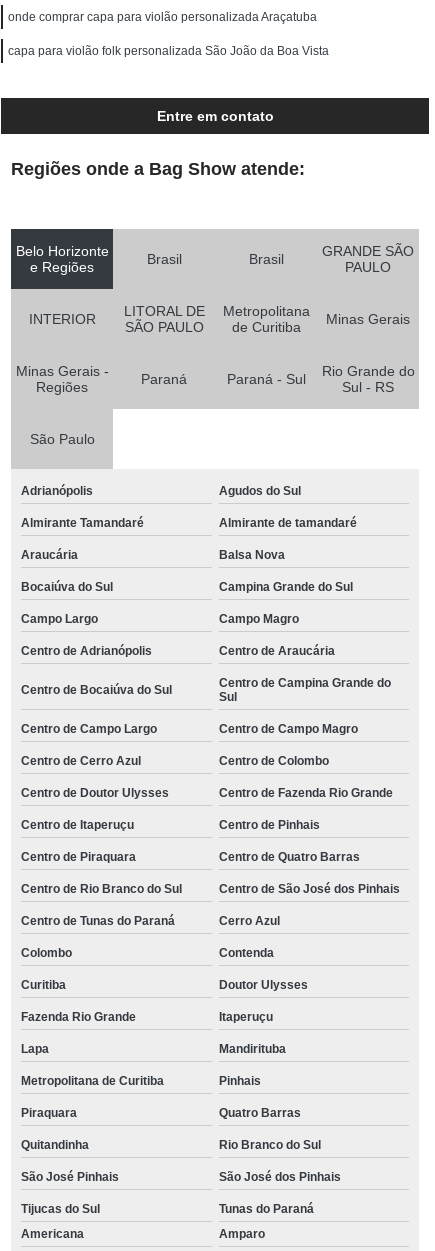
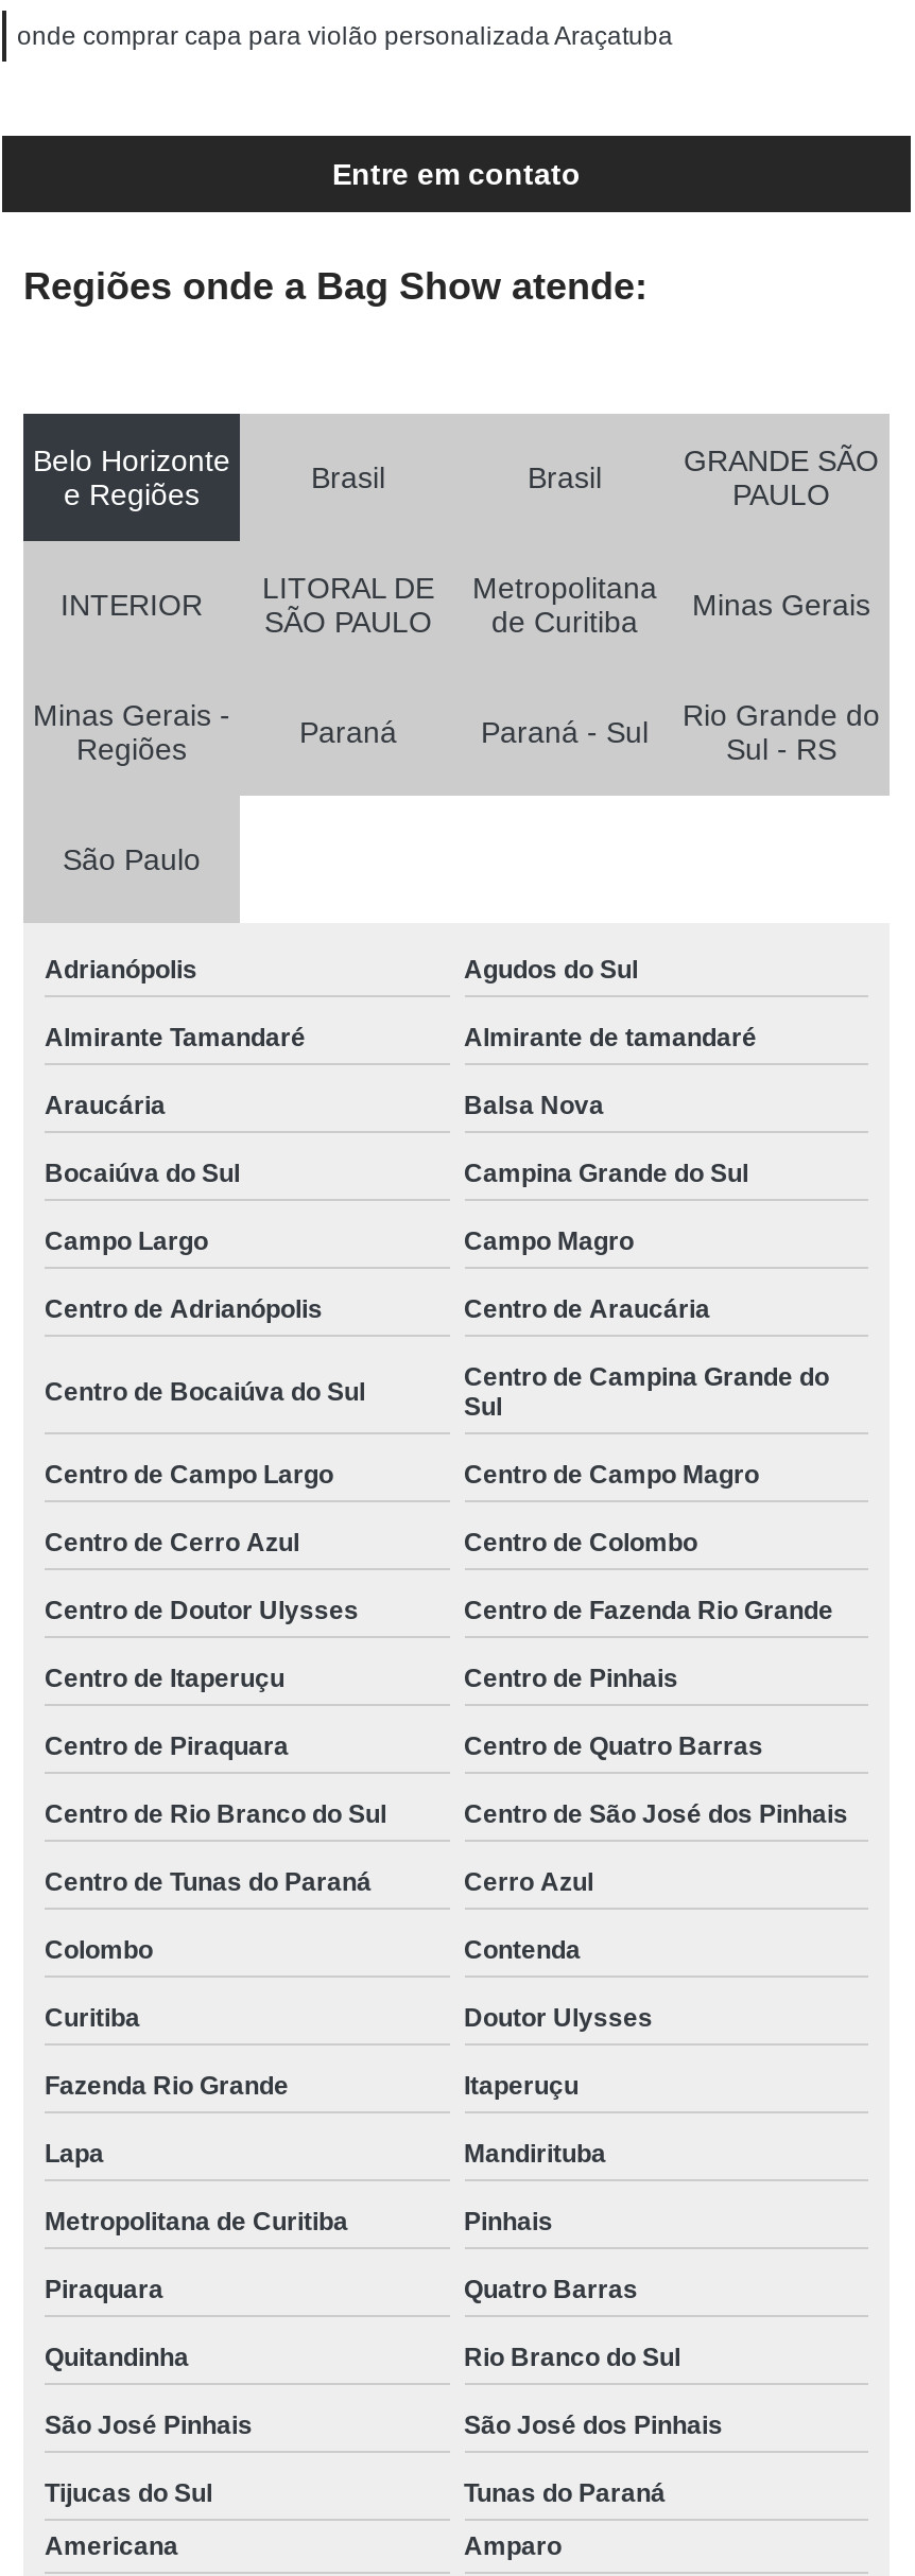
- capa para violão folk personalizada São João da Boa Vista
